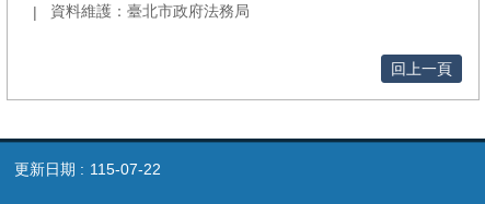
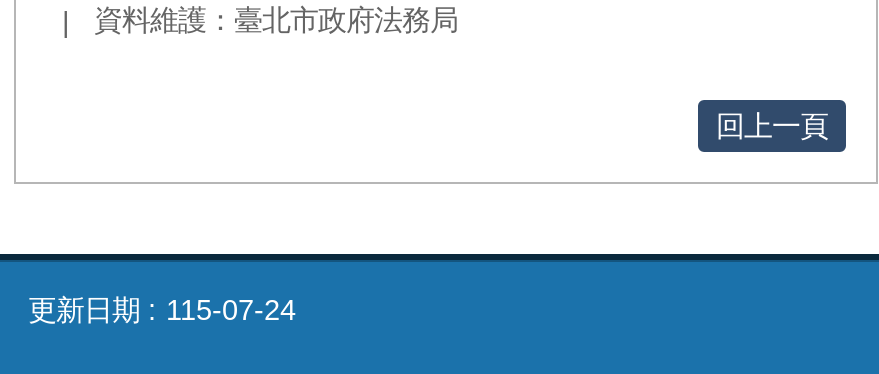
- 115-07-22
+ 115-07-24
